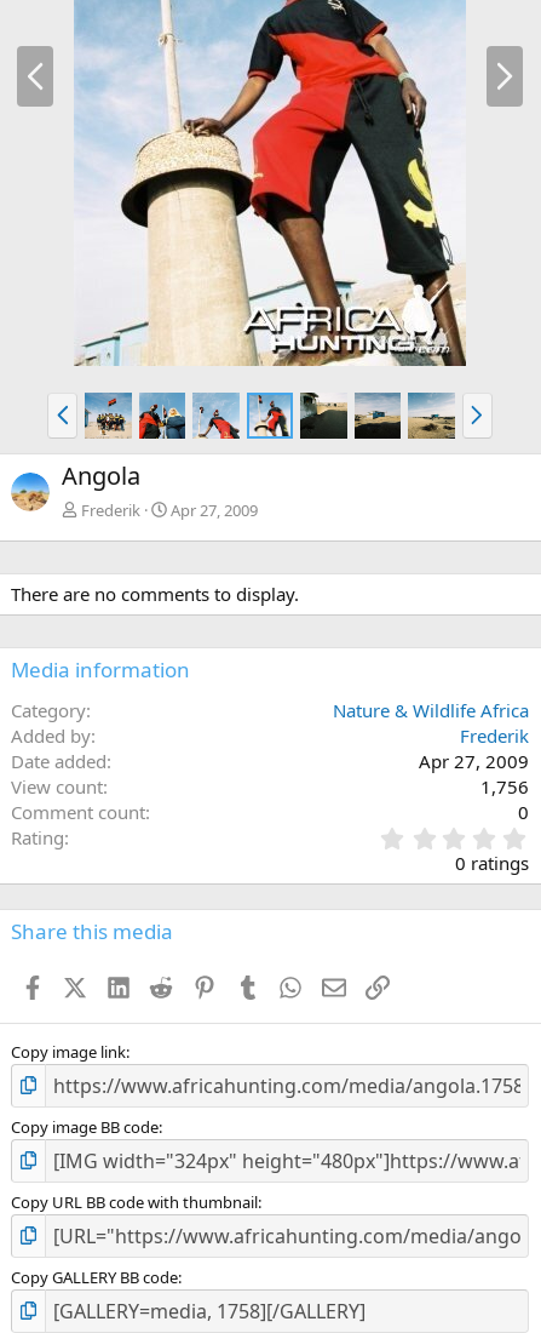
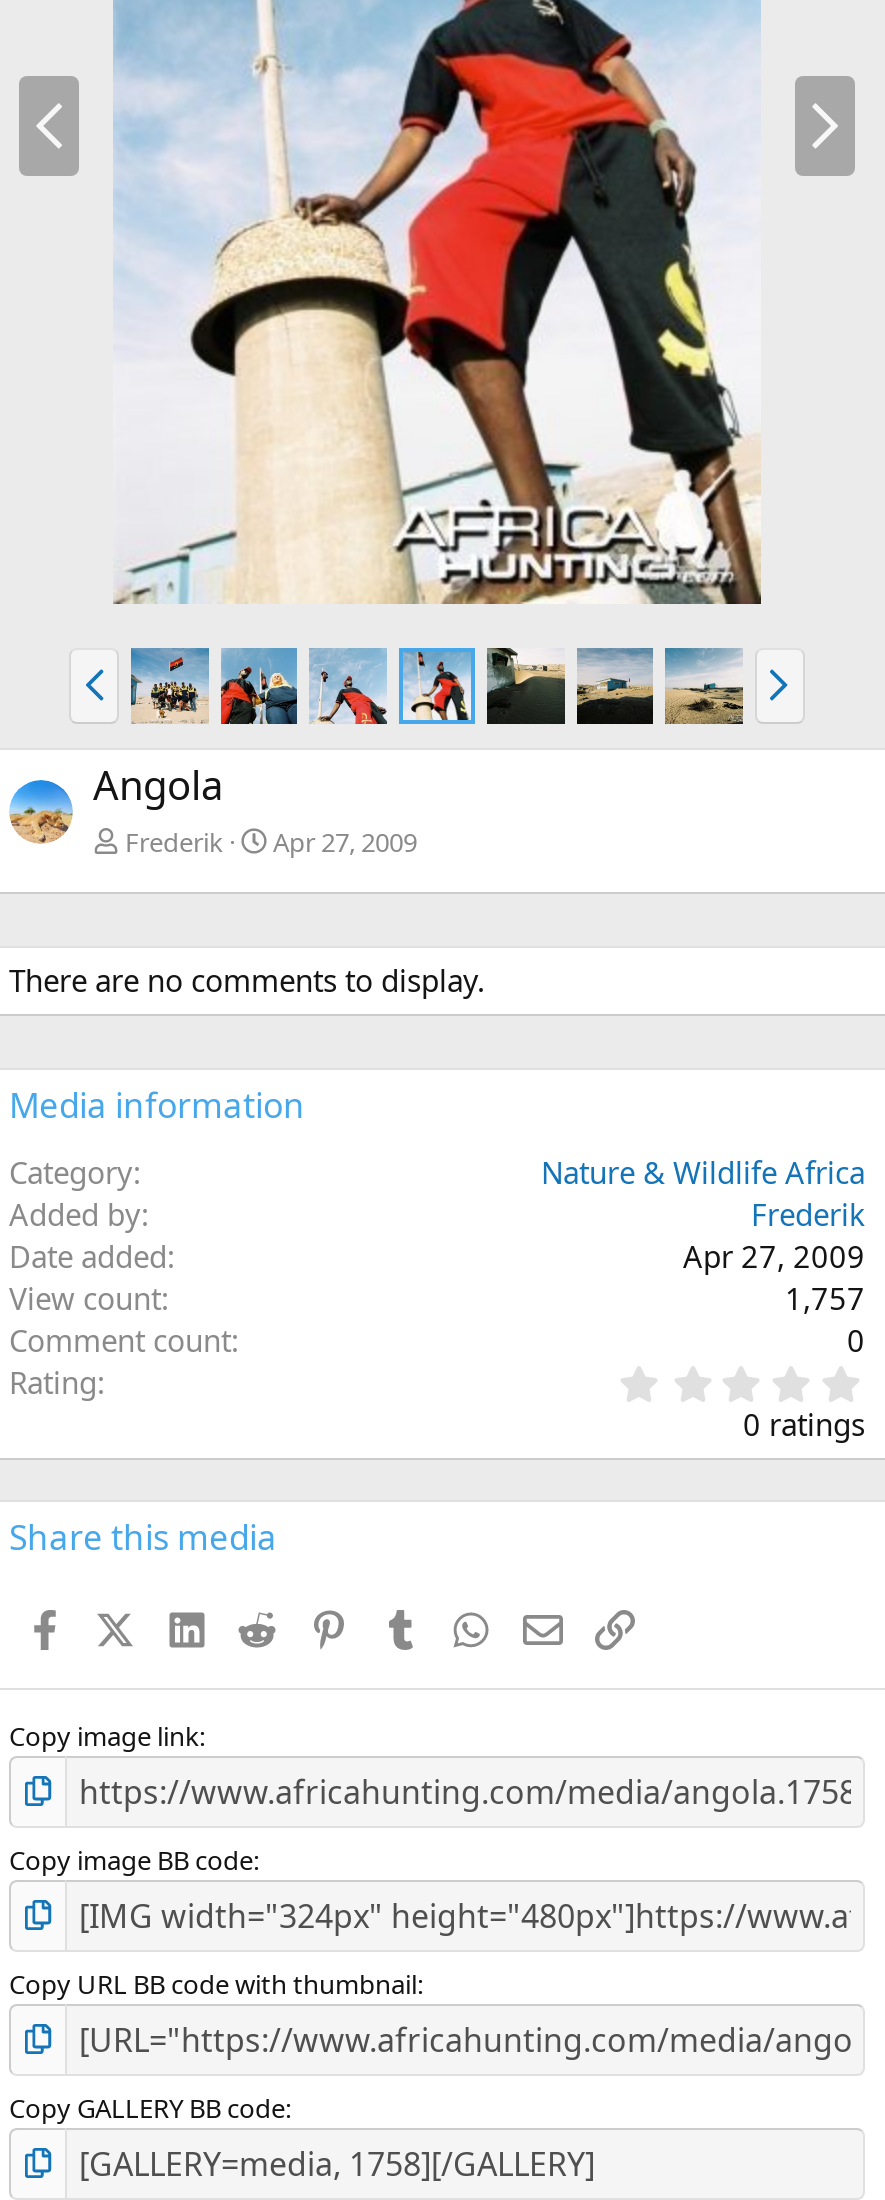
- 1,756
+ 1,757
